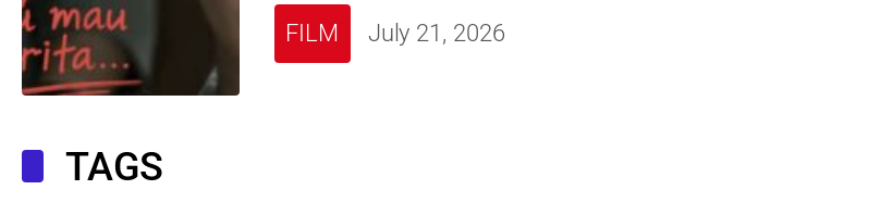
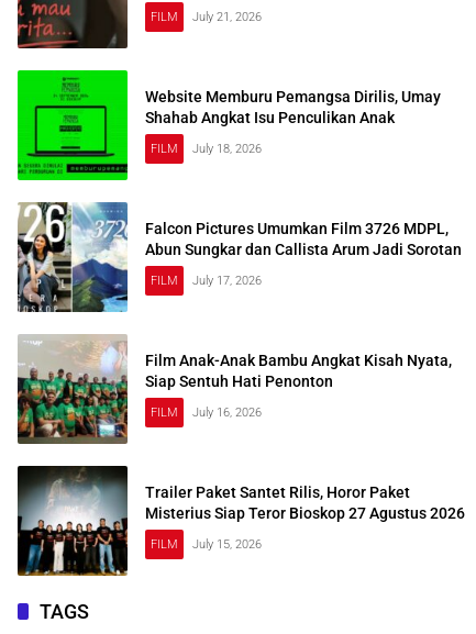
+ [image]
+ Website Memburu Pemangsa Dirilis, Umay
+ Shahab Angkat Isu Penculikan Anak
+ FILM
+ July 18, 2026

+ [image]
+ Falcon Pictures Umumkan Film 3726 MDPL,
+ Abun Sungkar dan Callista Arum Jadi Sorotan
+ FILM
+ July 17, 2026

+ [image]
+ Film Anak-Anak Bambu Angkat Kisah Nyata,
+ Siap Sentuh Hati Penonton
+ FILM
+ July 16, 2026

+ [image]
+ Trailer Paket Santet Rilis, Horor Paket
+ Misterius Siap Teror Bioskop 27 Agustus 2026
+ FILM
+ July 15, 2026
